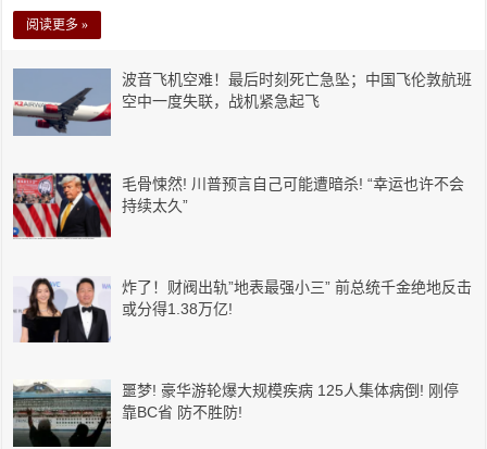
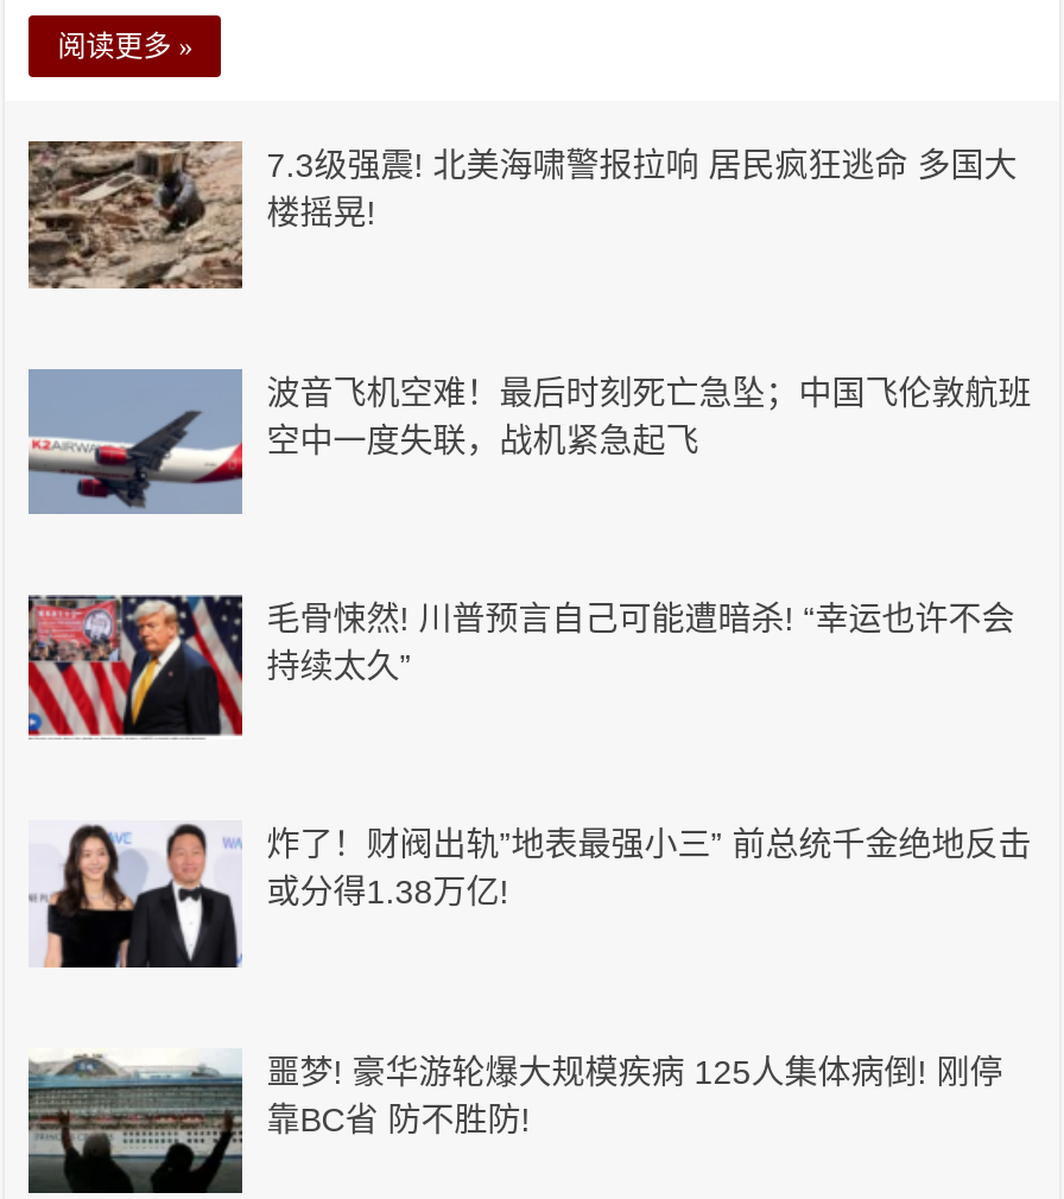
+ [image]
+ 7.3级强震! 北美海啸警报拉响 居民疯狂逃命 多国大
+ 楼摇晃!
